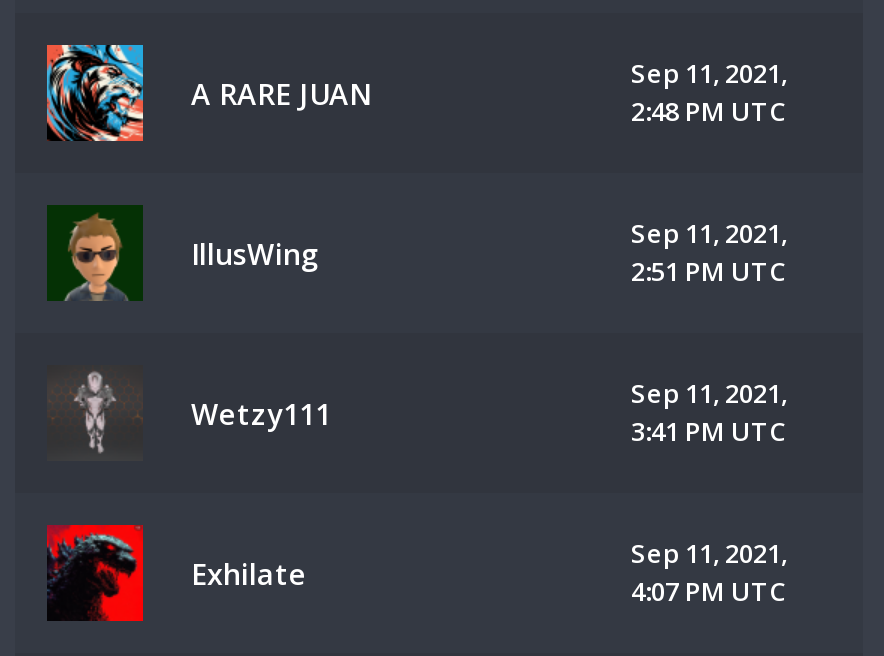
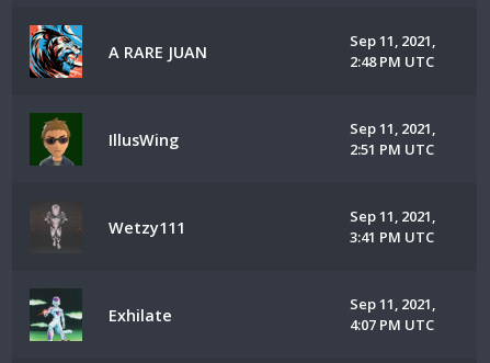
- [image]
+ [image]
